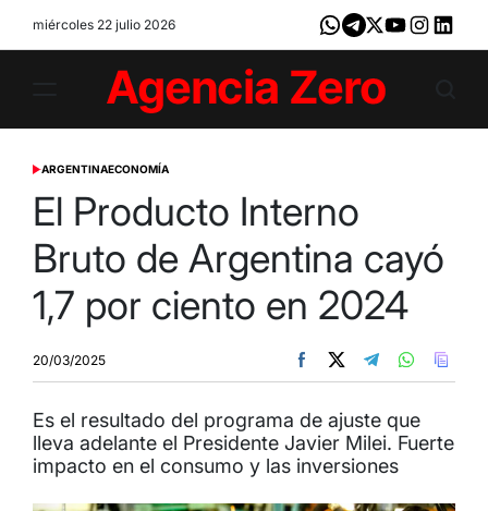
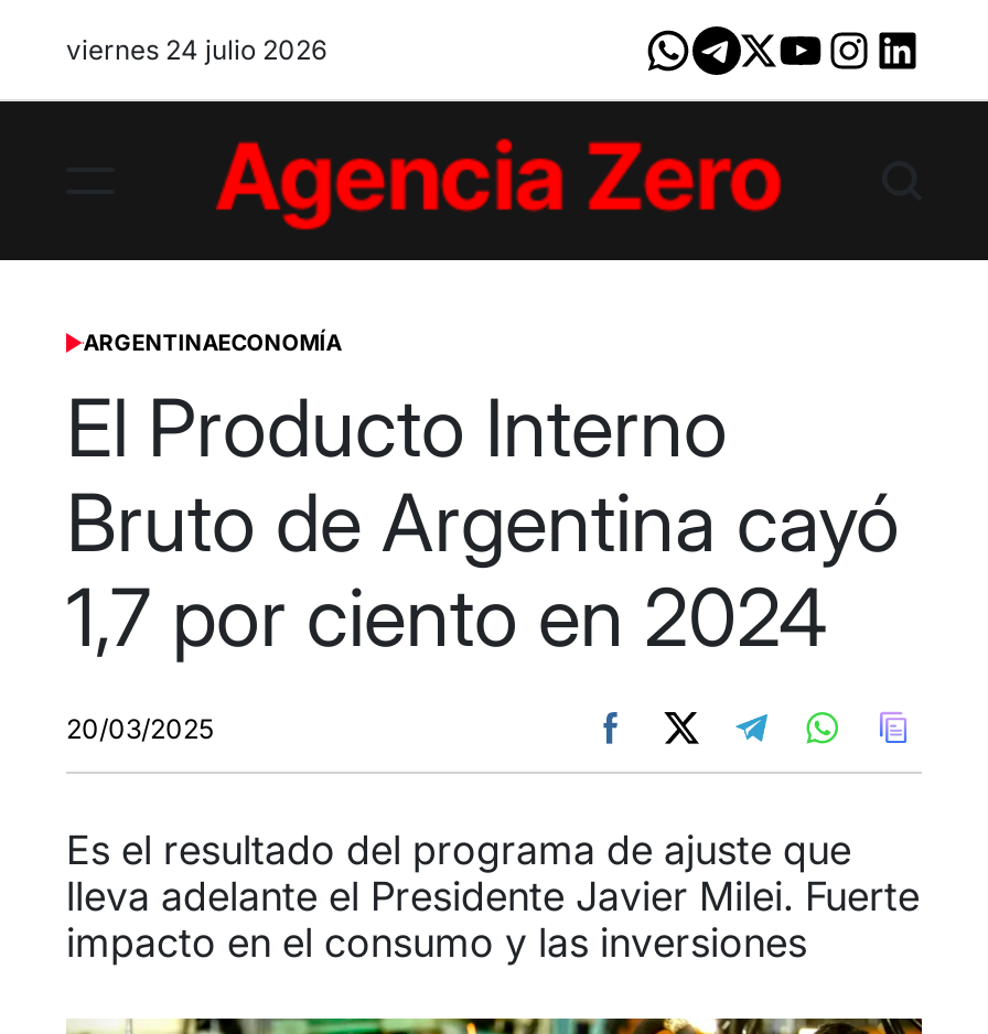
- miércoles 22 julio 2026
+ viernes 24 julio 2026
